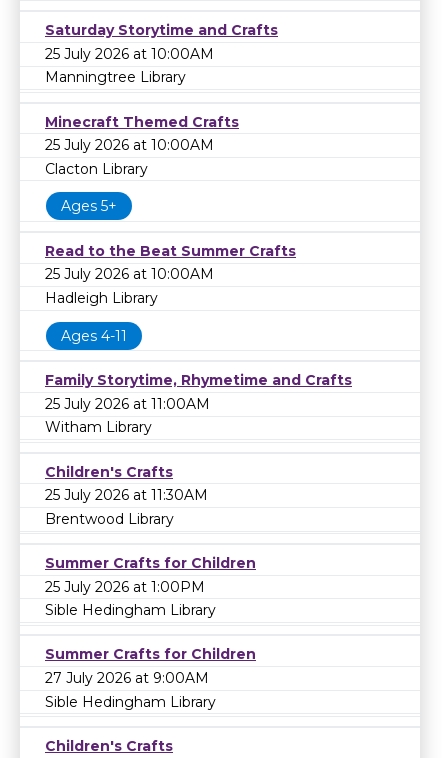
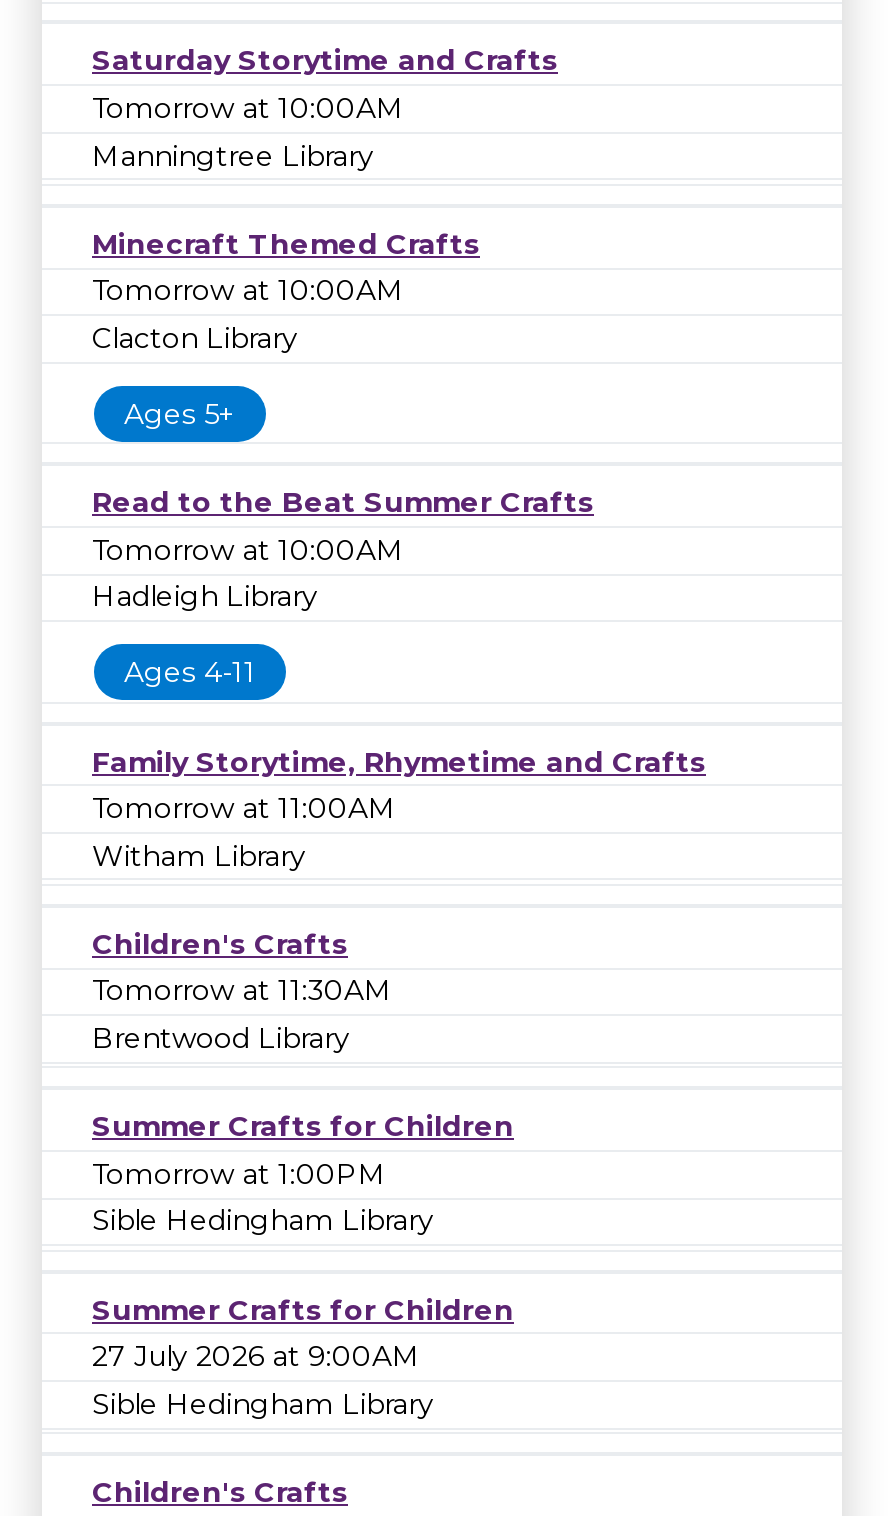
- 25 July 2026 at 10:00AM
+ Tomorrow at 10:00AM

- 25 July 2026 at 10:00AM
+ Tomorrow at 10:00AM

- 25 July 2026 at 10:00AM
+ Tomorrow at 10:00AM

- 25 July 2026 at 11:00AM
+ Tomorrow at 11:00AM

- 25 July 2026 at 11:30AM
+ Tomorrow at 11:30AM

- 25 July 2026 at 1:00PM
+ Tomorrow at 1:00PM
